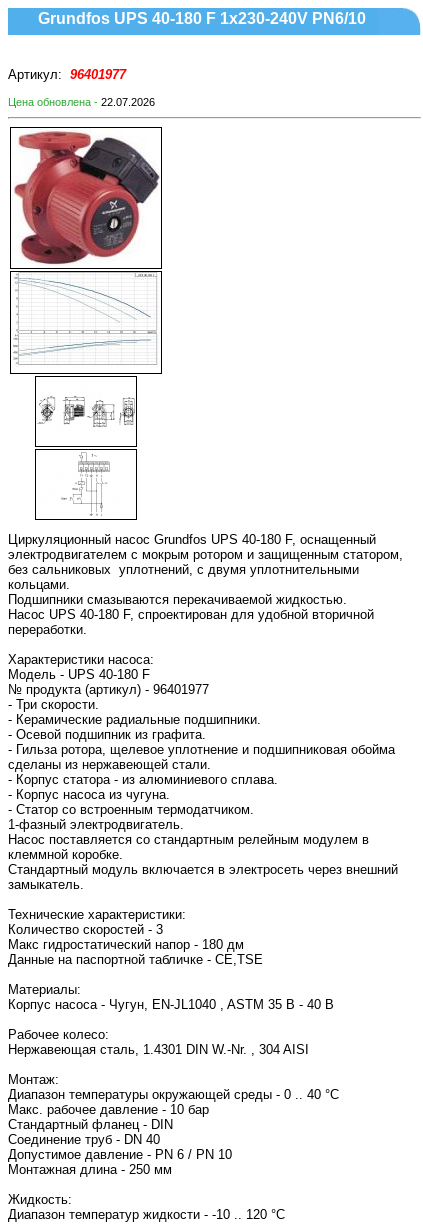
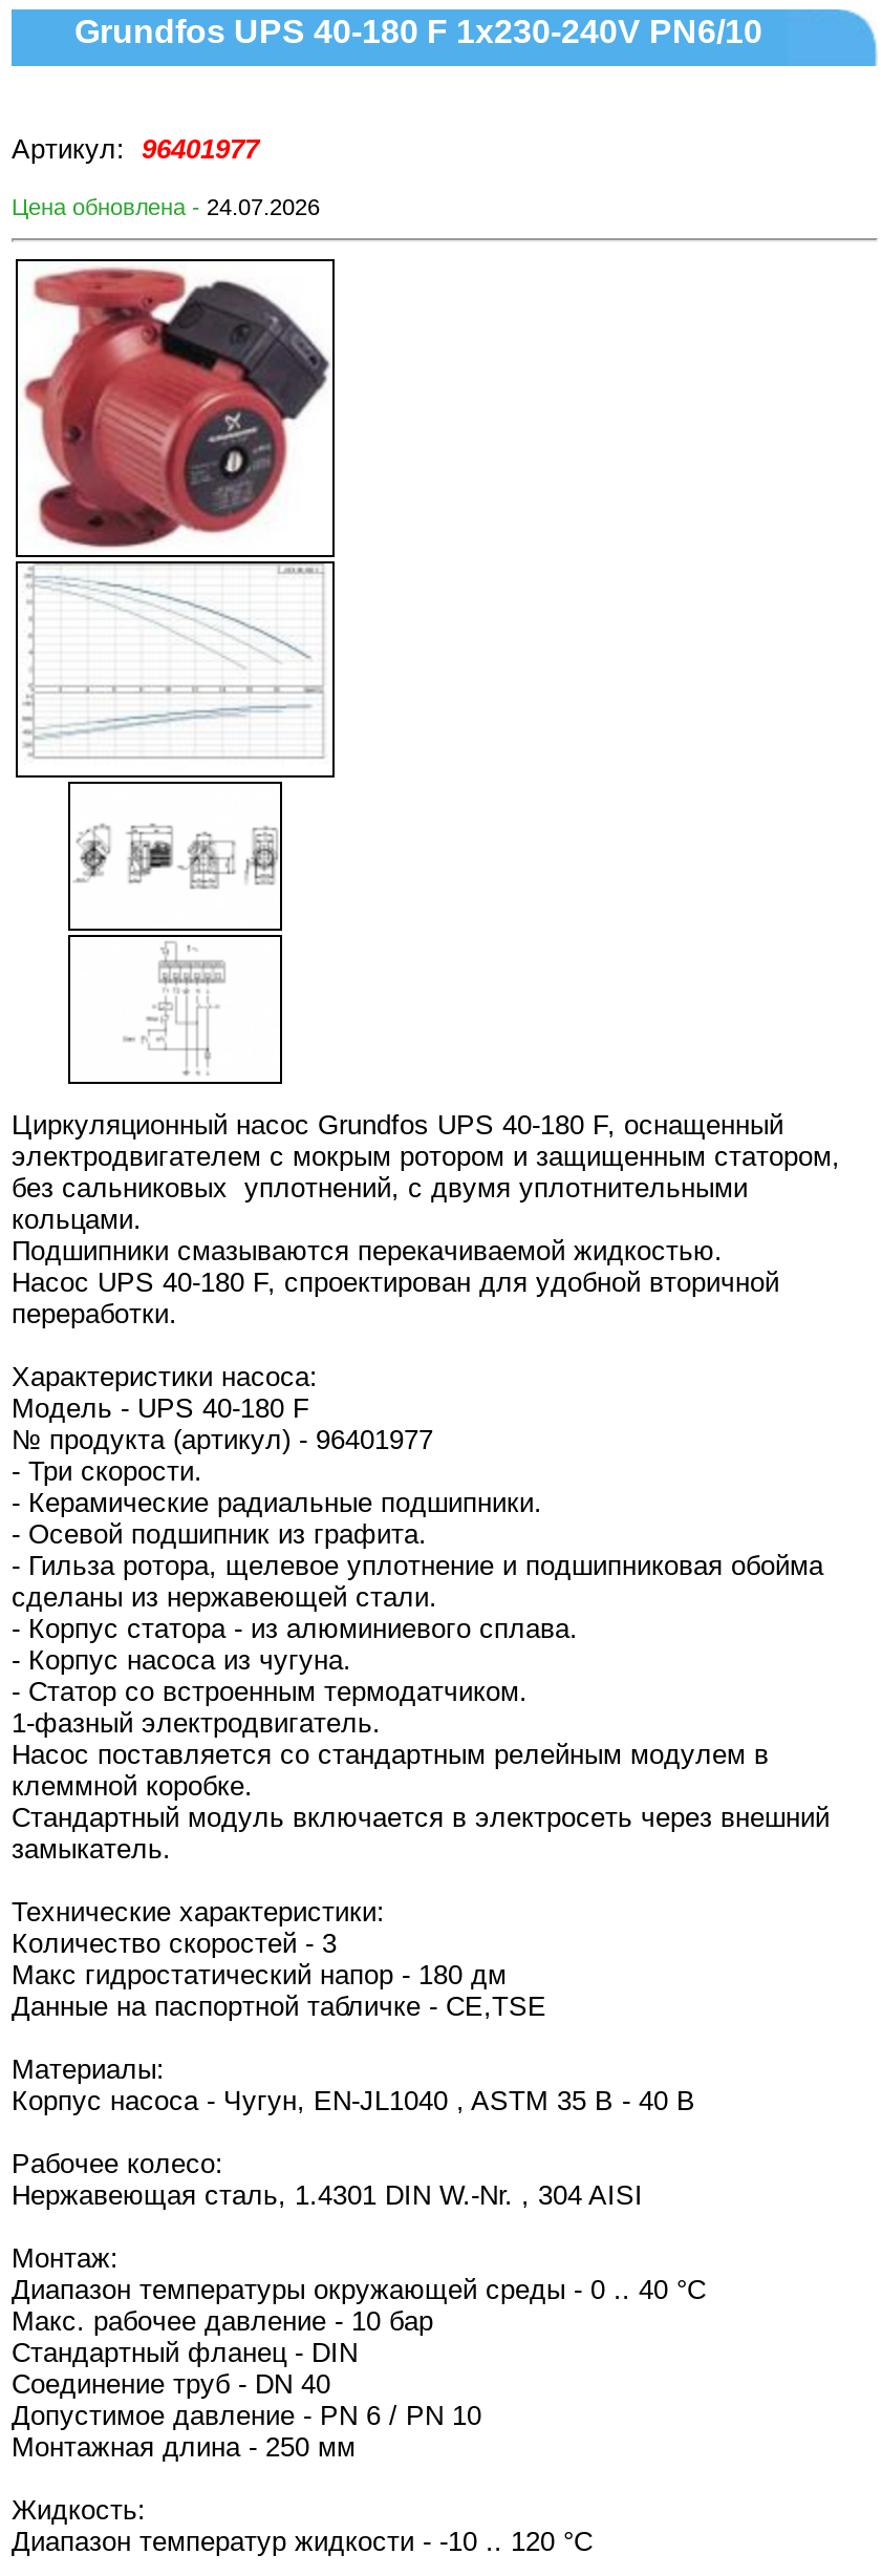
- Цена обновлена - 22.07.2026
+ Цена обновлена - 24.07.2026
